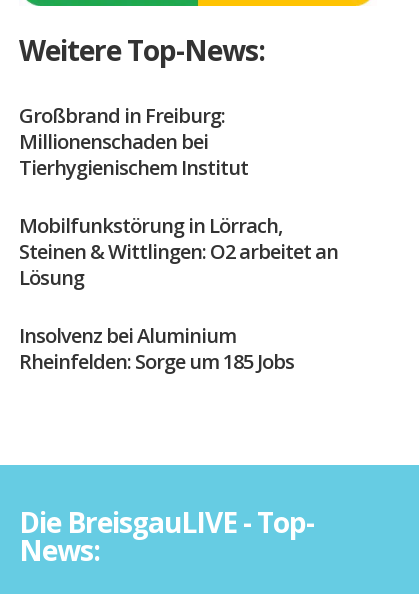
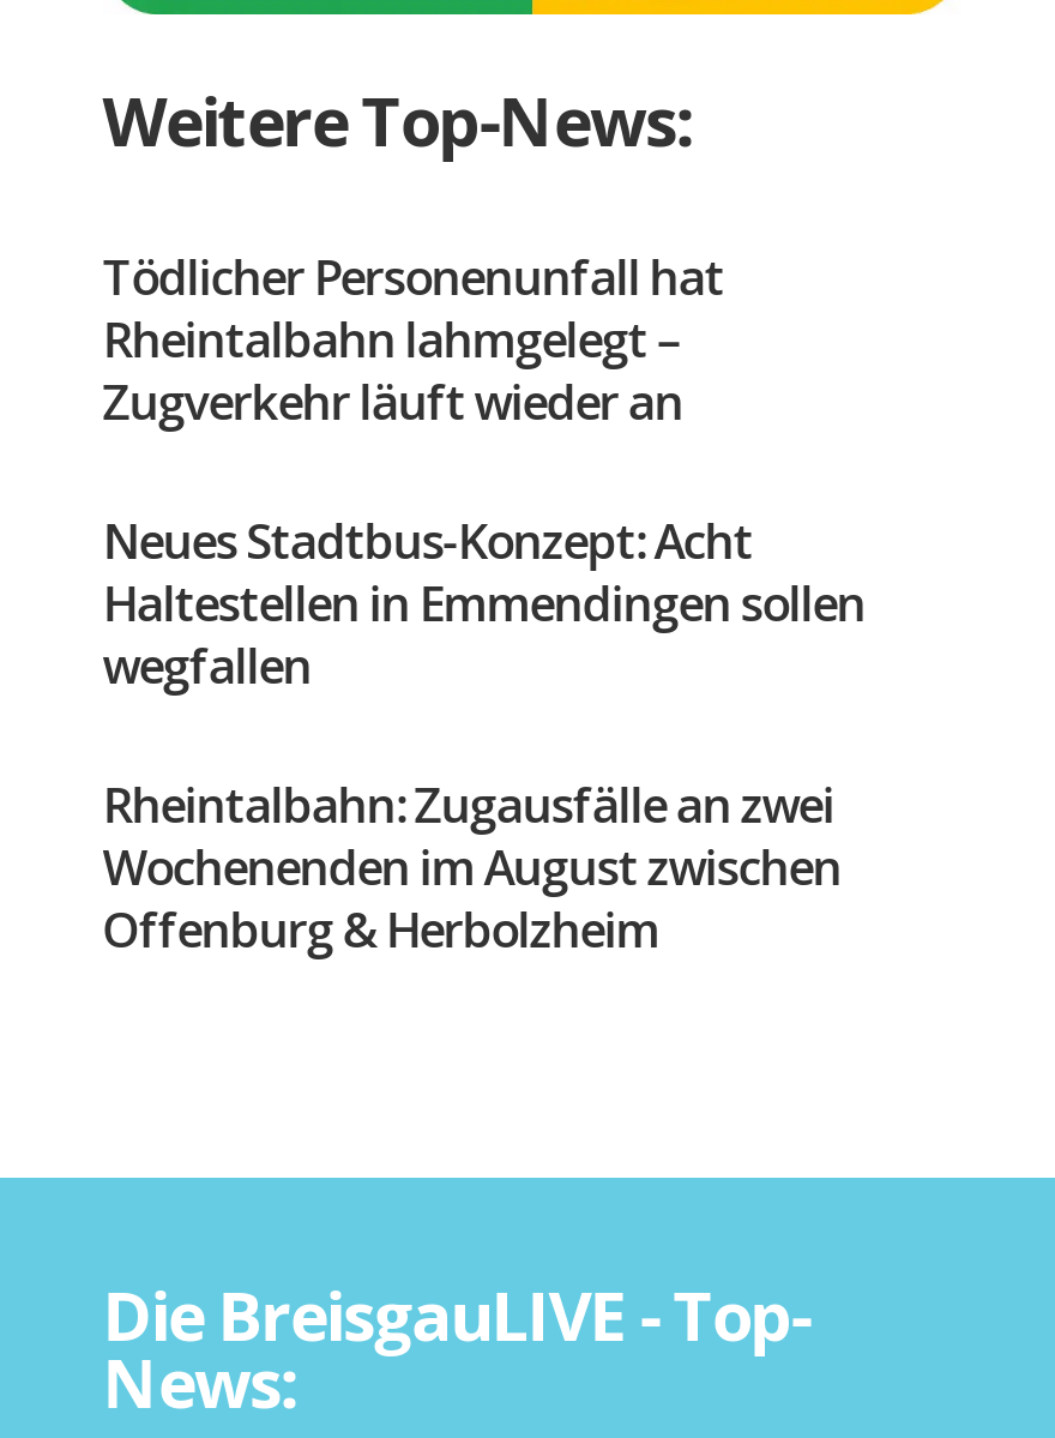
- Großbrand in Freiburg:
- Millionenschaden bei
- Tierhygienischem Institut
+ Tödlicher Personenunfall hat
+ Rheintalbahn lahmgelegt –
+ Zugverkehr läuft wieder an

- Mobilfunkstörung in Lörrach,
- Steinen & Wittlingen: O2 arbeitet an
- Lösung
+ Neues Stadtbus-Konzept: Acht
+ Haltestellen in Emmendingen sollen
+ wegfallen

- Insolvenz bei Aluminium
- Rheinfelden: Sorge um 185 Jobs
+ Rheintalbahn: Zugausfälle an zwei
+ Wochenenden im August zwischen
+ Offenburg & Herbolzheim
